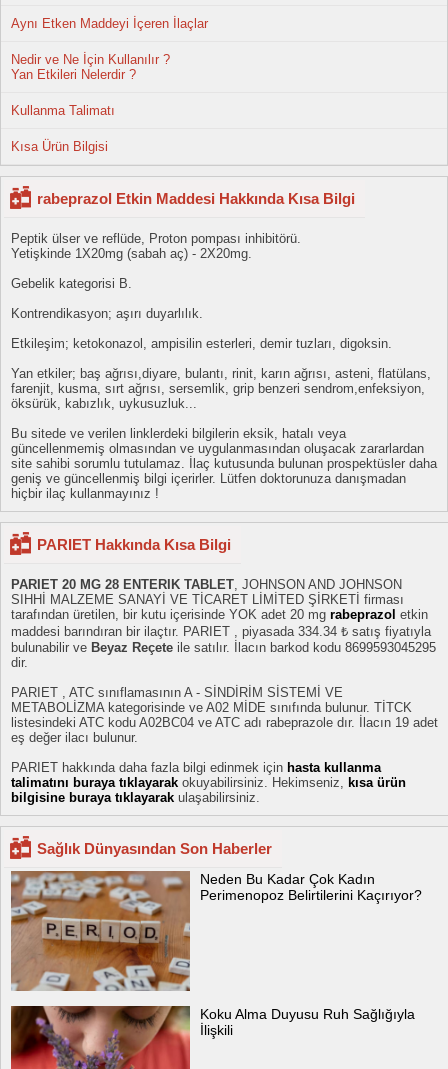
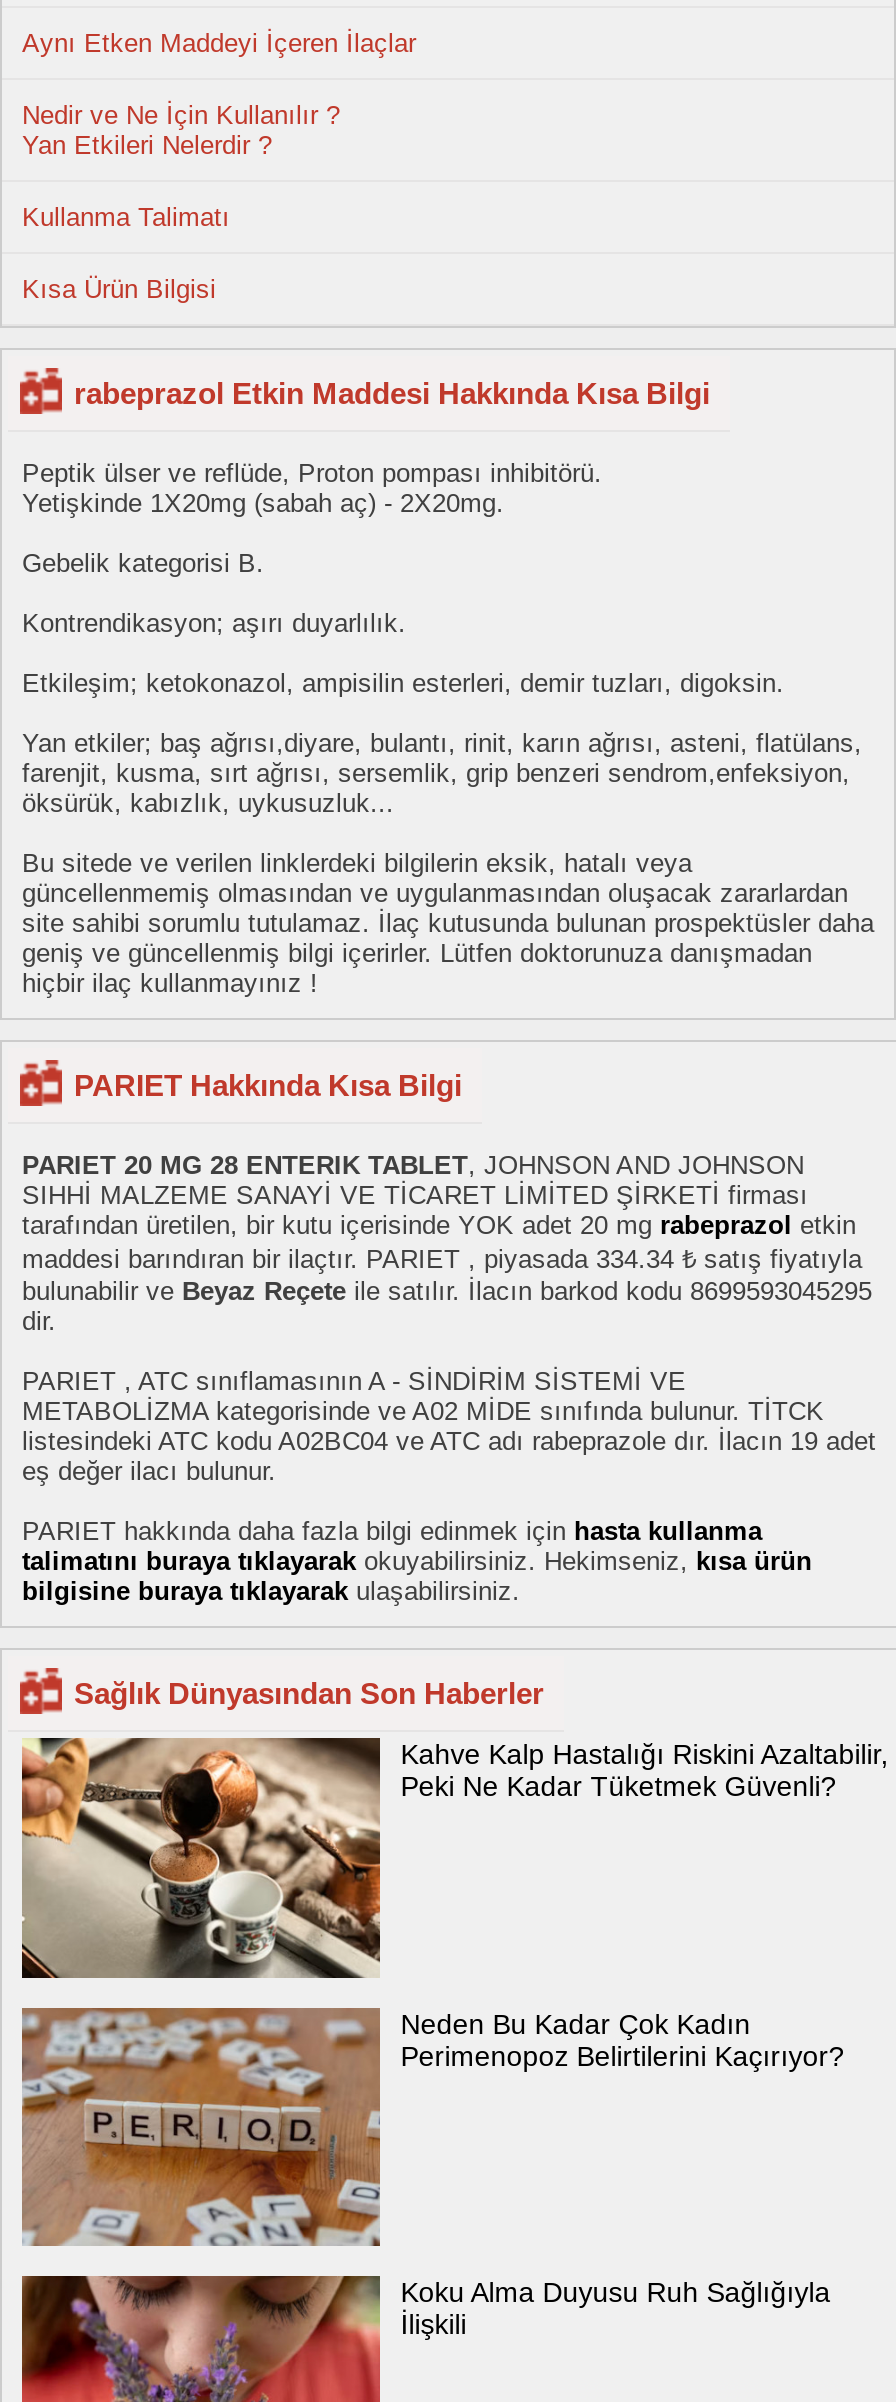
+ [image]
+ Kahve Kalp Hastalığı Riskini Azaltabilir,
+ Peki Ne Kadar Tüketmek Güvenli?
